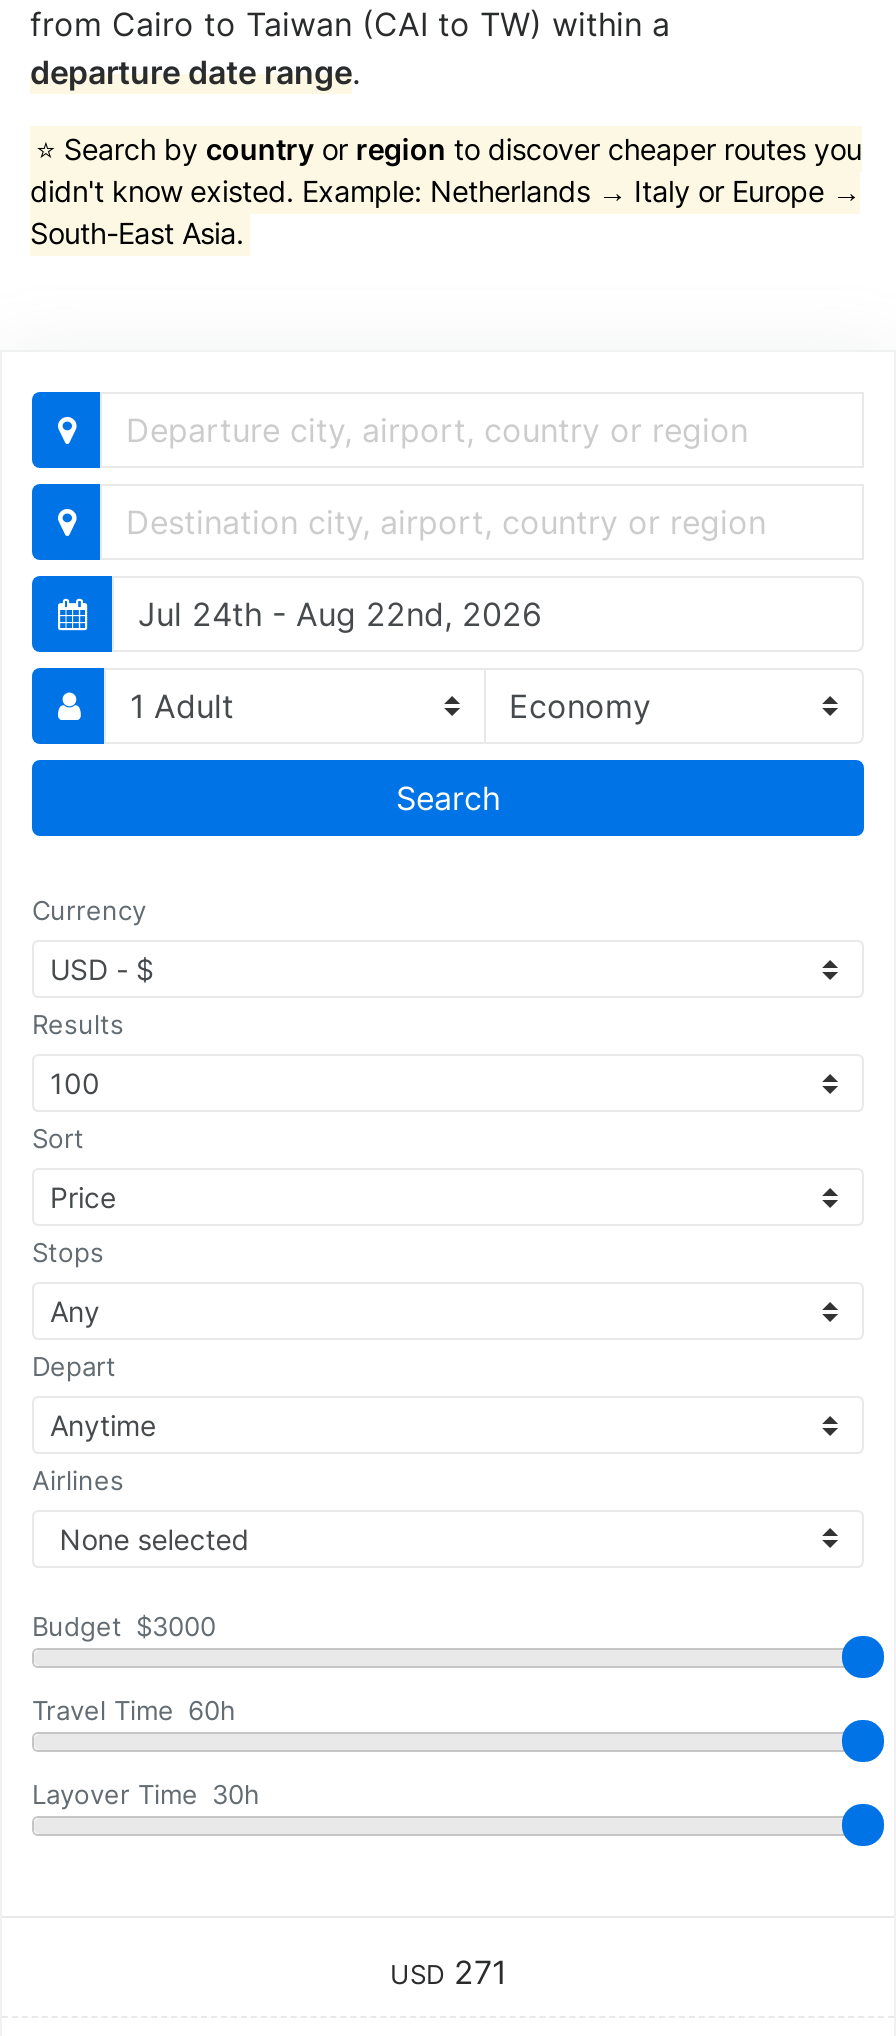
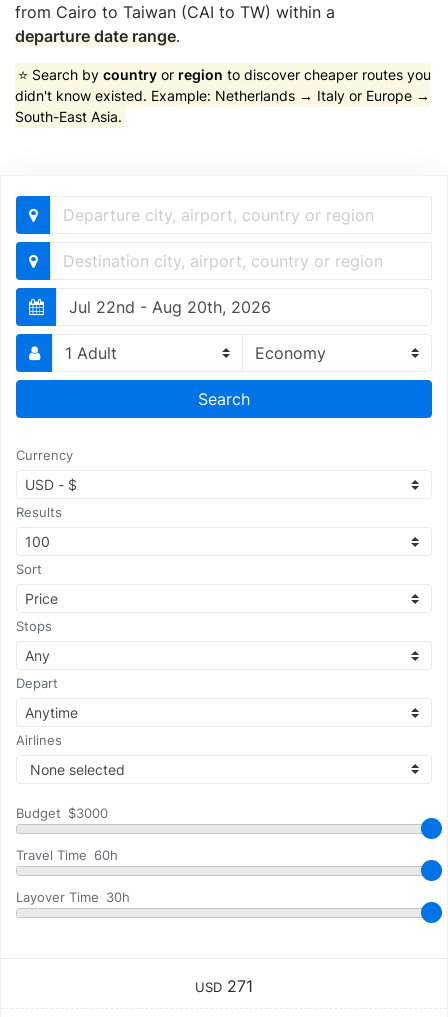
- Jul 24th - Aug 22nd, 2026
+ Jul 22nd - Aug 20th, 2026
